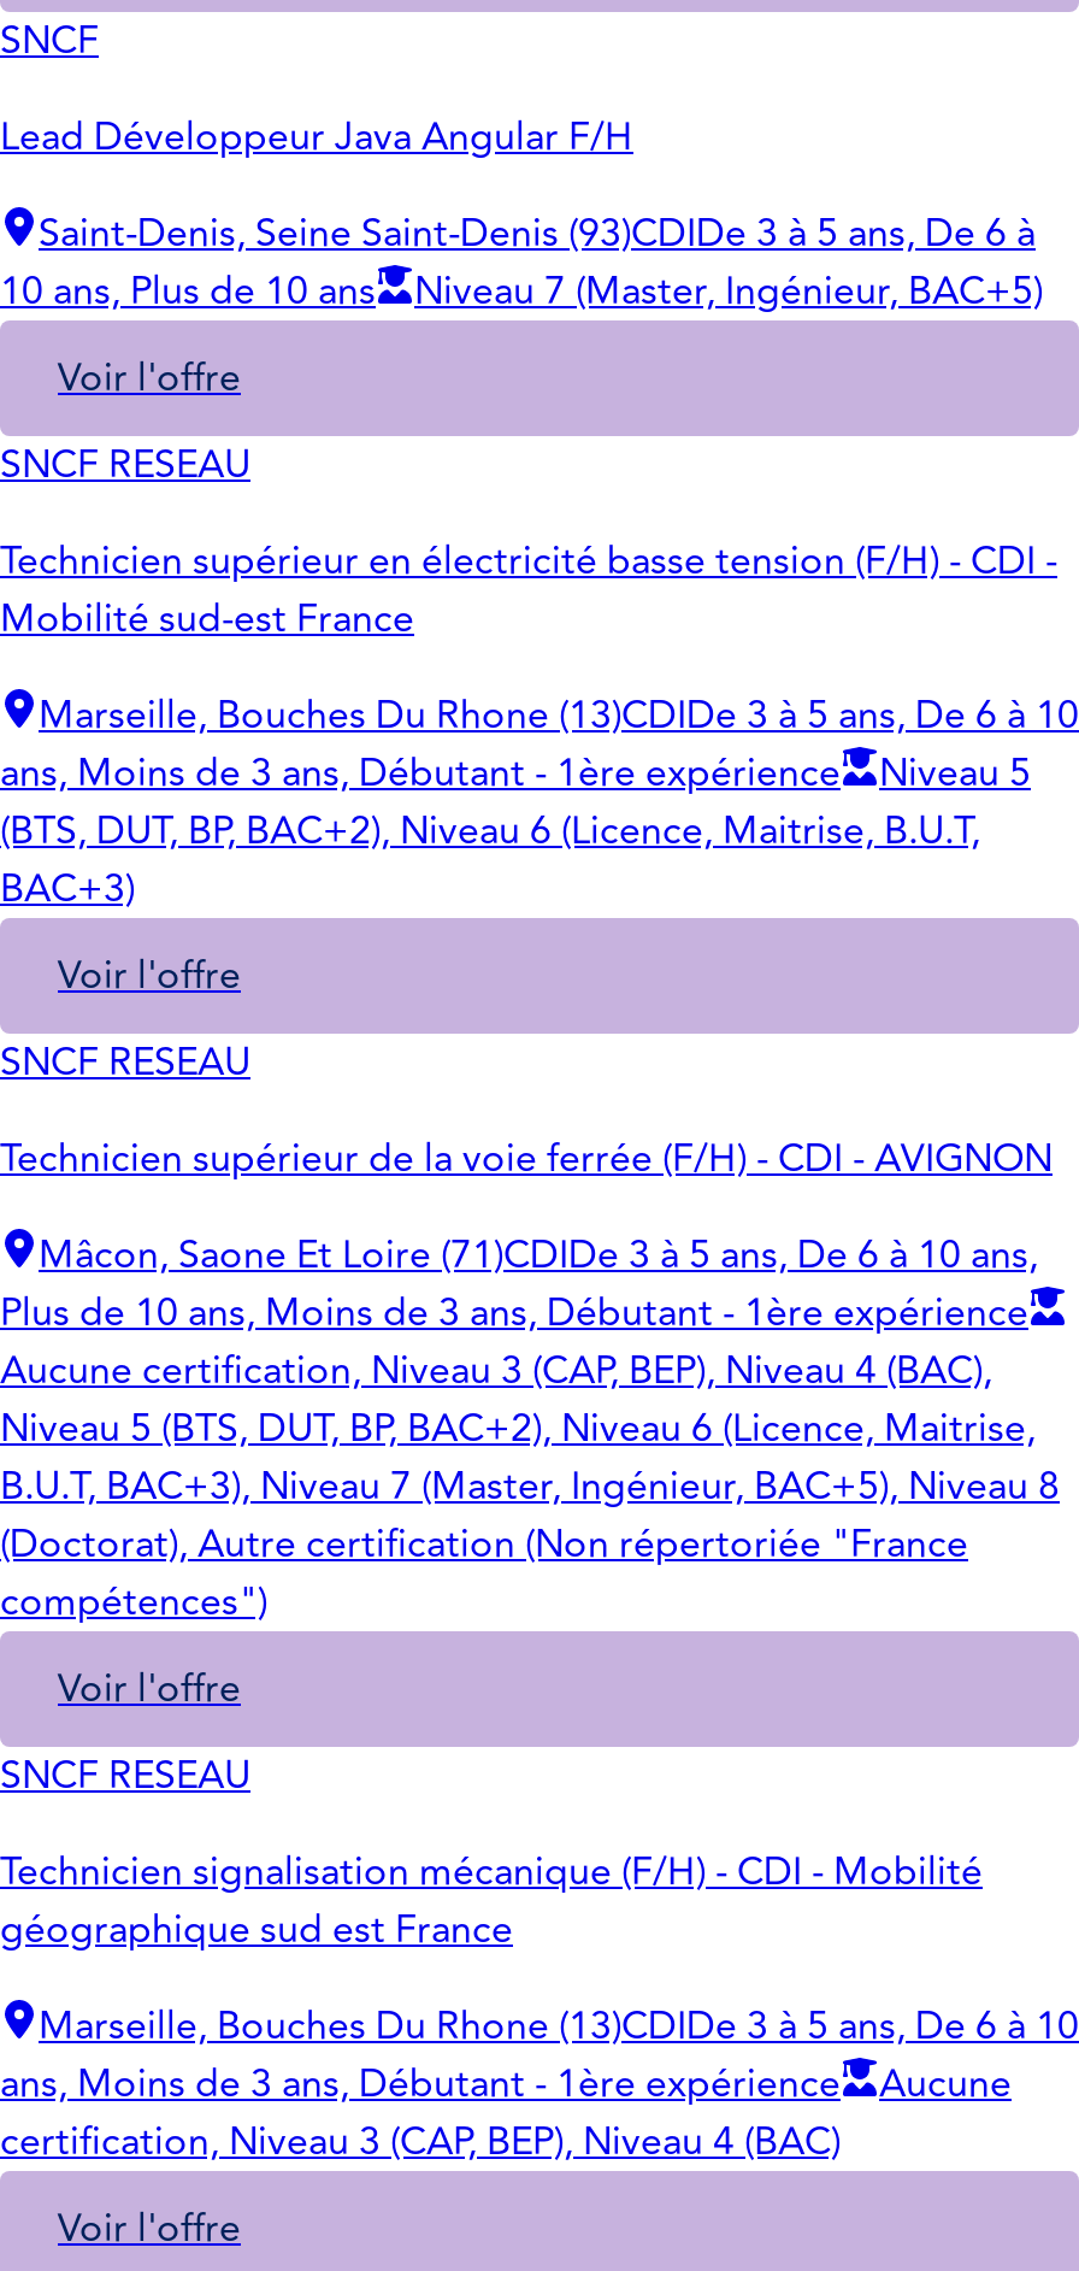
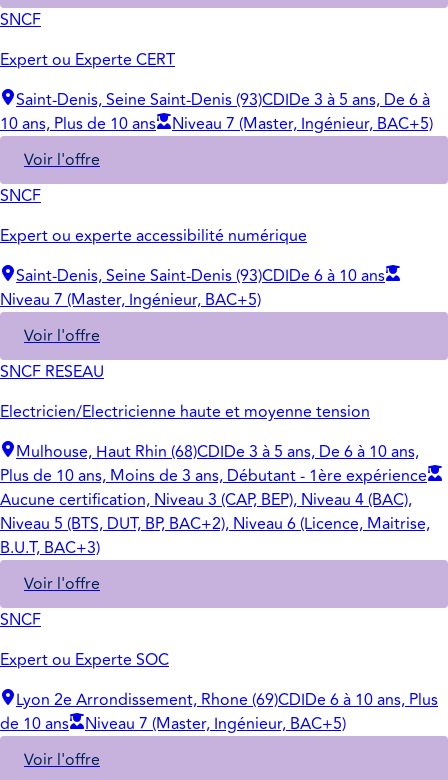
- Lead Développeur Java Angular F/H
+ Expert ou Experte CERT

- SNCF RESEAU
+ SNCF

- Technicien supérieur en électricité basse tension (F/H) - CDI -
- Mobilité sud-est France
+ Expert ou experte accessibilité numérique

- Marseille, Bouches Du Rhone (13)CDIDe 3 à 5 ans, De 6 à 10
- ans, Moins de 3 ans, Débutant - 1ère expérience
- Niveau 5
- (BTS, DUT, BP, BAC+2), Niveau 6 (Licence, Maitrise, B.U.T,
- BAC+3)
+ Saint-Denis, Seine Saint-Denis (93)CDIDe 6 à 10 ans
+ Niveau 7 (Master, Ingénieur, BAC+5)

- Technicien supérieur de la voie ferrée (F/H) - CDI - AVIGNON
+ Electricien/Electricienne haute et moyenne tension

- Mâcon, Saone Et Loire (71)CDIDe 3 à 5 ans, De 6 à 10 ans,
+ Mulhouse, Haut Rhin (68)CDIDe 3 à 5 ans, De 6 à 10 ans,

- B.U.T, BAC+3), Niveau 7 (Master, Ingénieur, BAC+5), Niveau 8
- (Doctorat), Autre certification (Non répertoriée "France
- compétences")
+ B.U.T, BAC+3)

- SNCF RESEAU
+ SNCF

- Technicien signalisation mécanique (F/H) - CDI - Mobilité
- géographique sud est France
+ Expert ou Experte SOC

- Marseille, Bouches Du Rhone (13)CDIDe 3 à 5 ans, De 6 à 10
- ans, Moins de 3 ans, Débutant - 1ère expérience
- Aucune
- certification, Niveau 3 (CAP, BEP), Niveau 4 (BAC)
+ Lyon 2e Arrondissement, Rhone (69)CDIDe 6 à 10 ans, Plus
+ de 10 ans
+ Niveau 7 (Master, Ingénieur, BAC+5)
